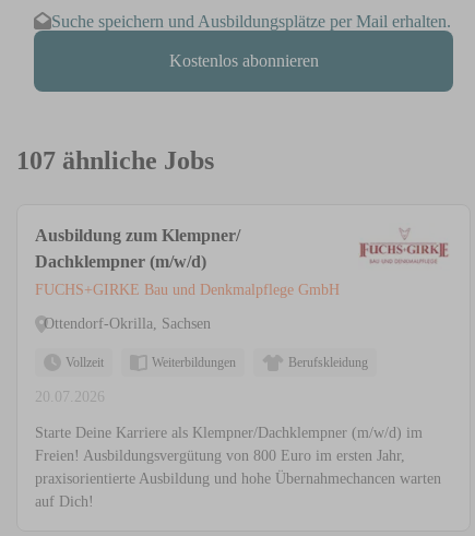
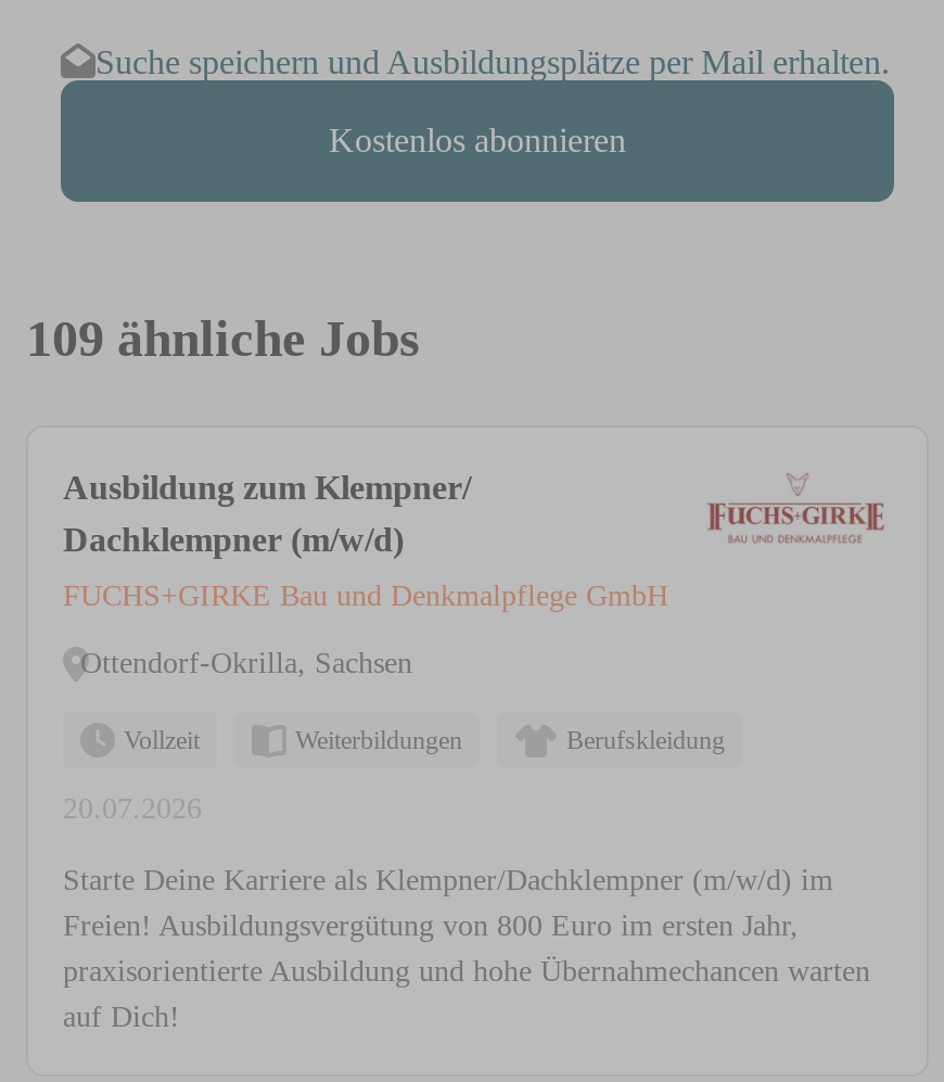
- 107 ähnliche Jobs
+ 109 ähnliche Jobs
